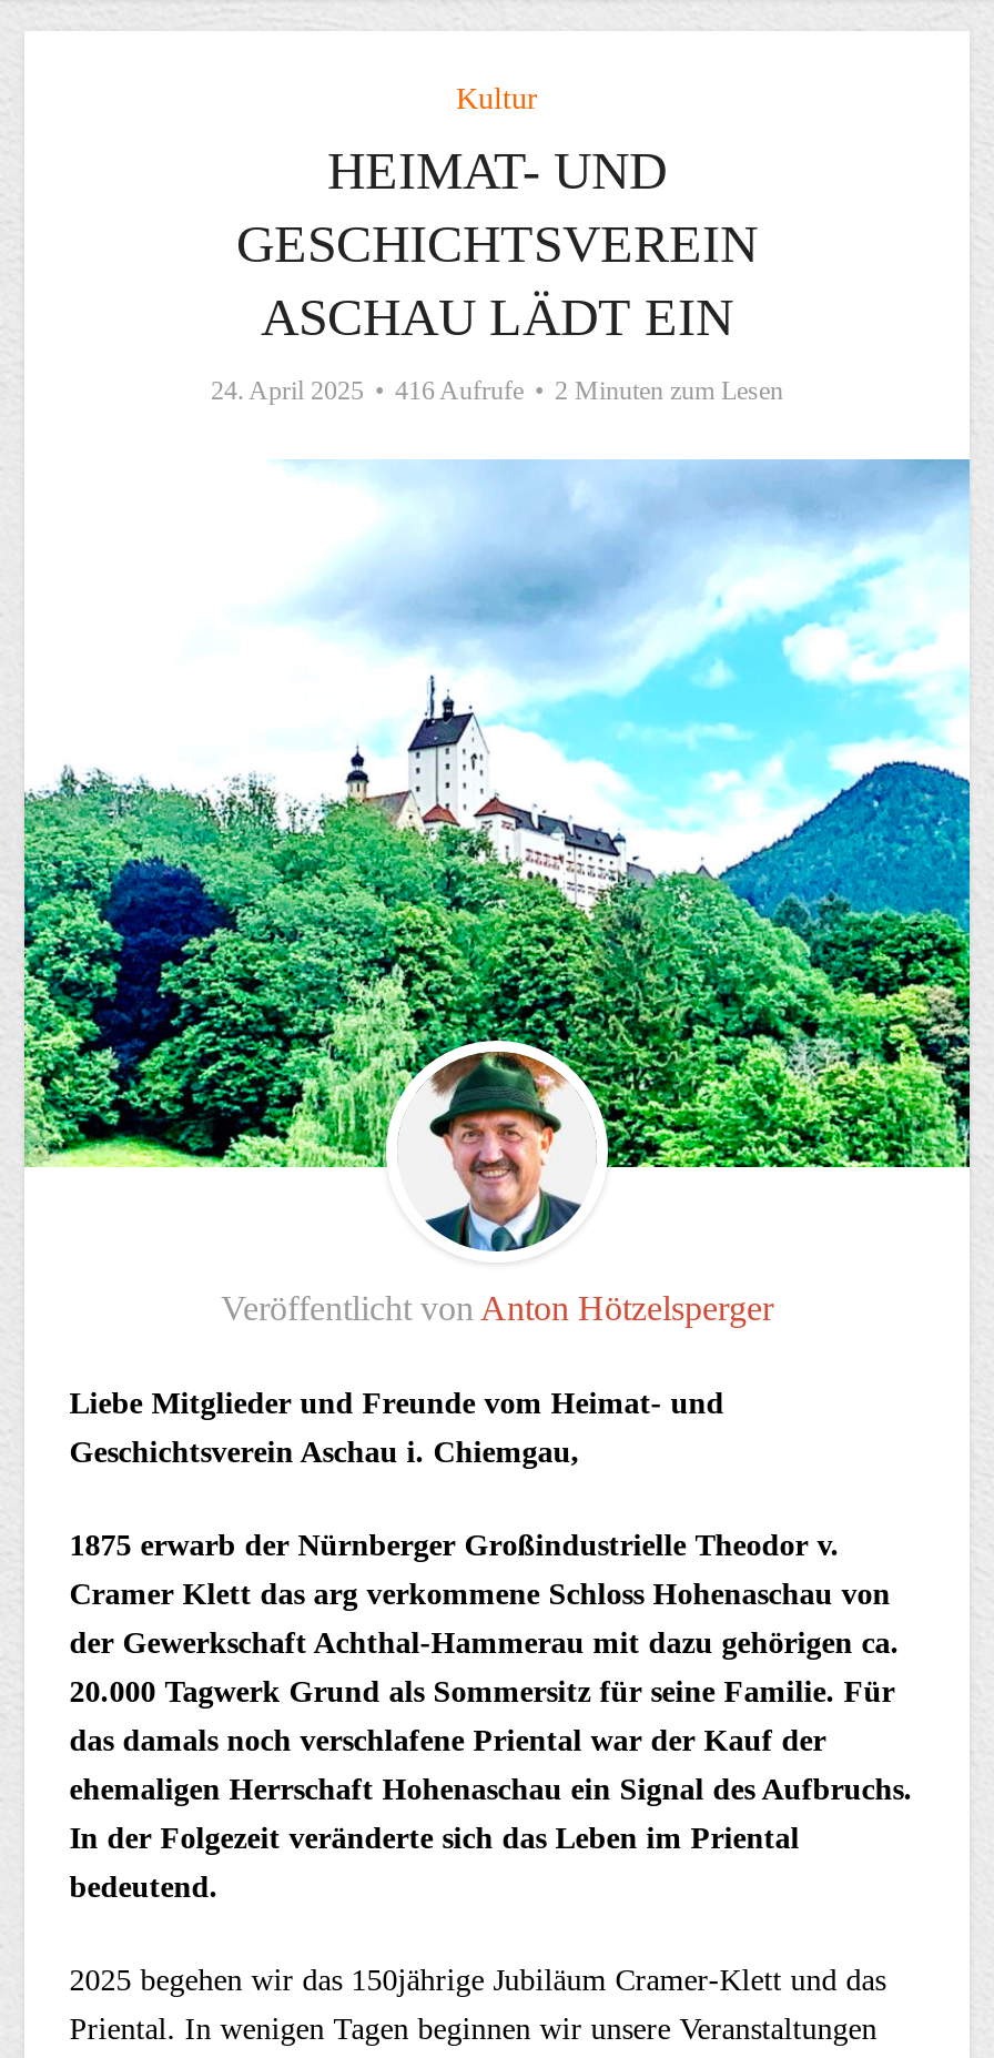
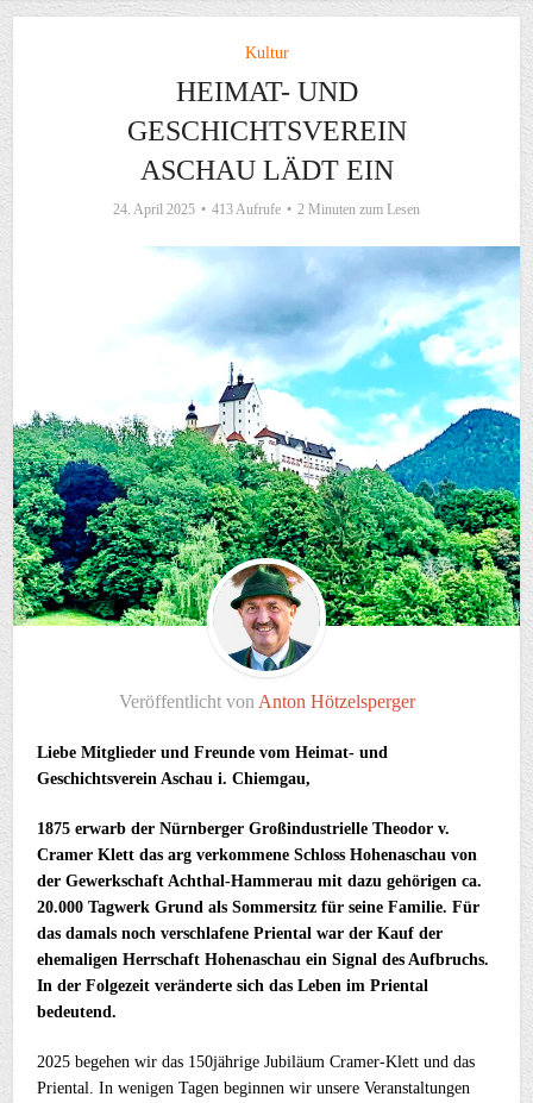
- 24. April 2025 416 Aufrufe 2 Minuten zum Lesen
+ 24. April 2025 413 Aufrufe 2 Minuten zum Lesen
